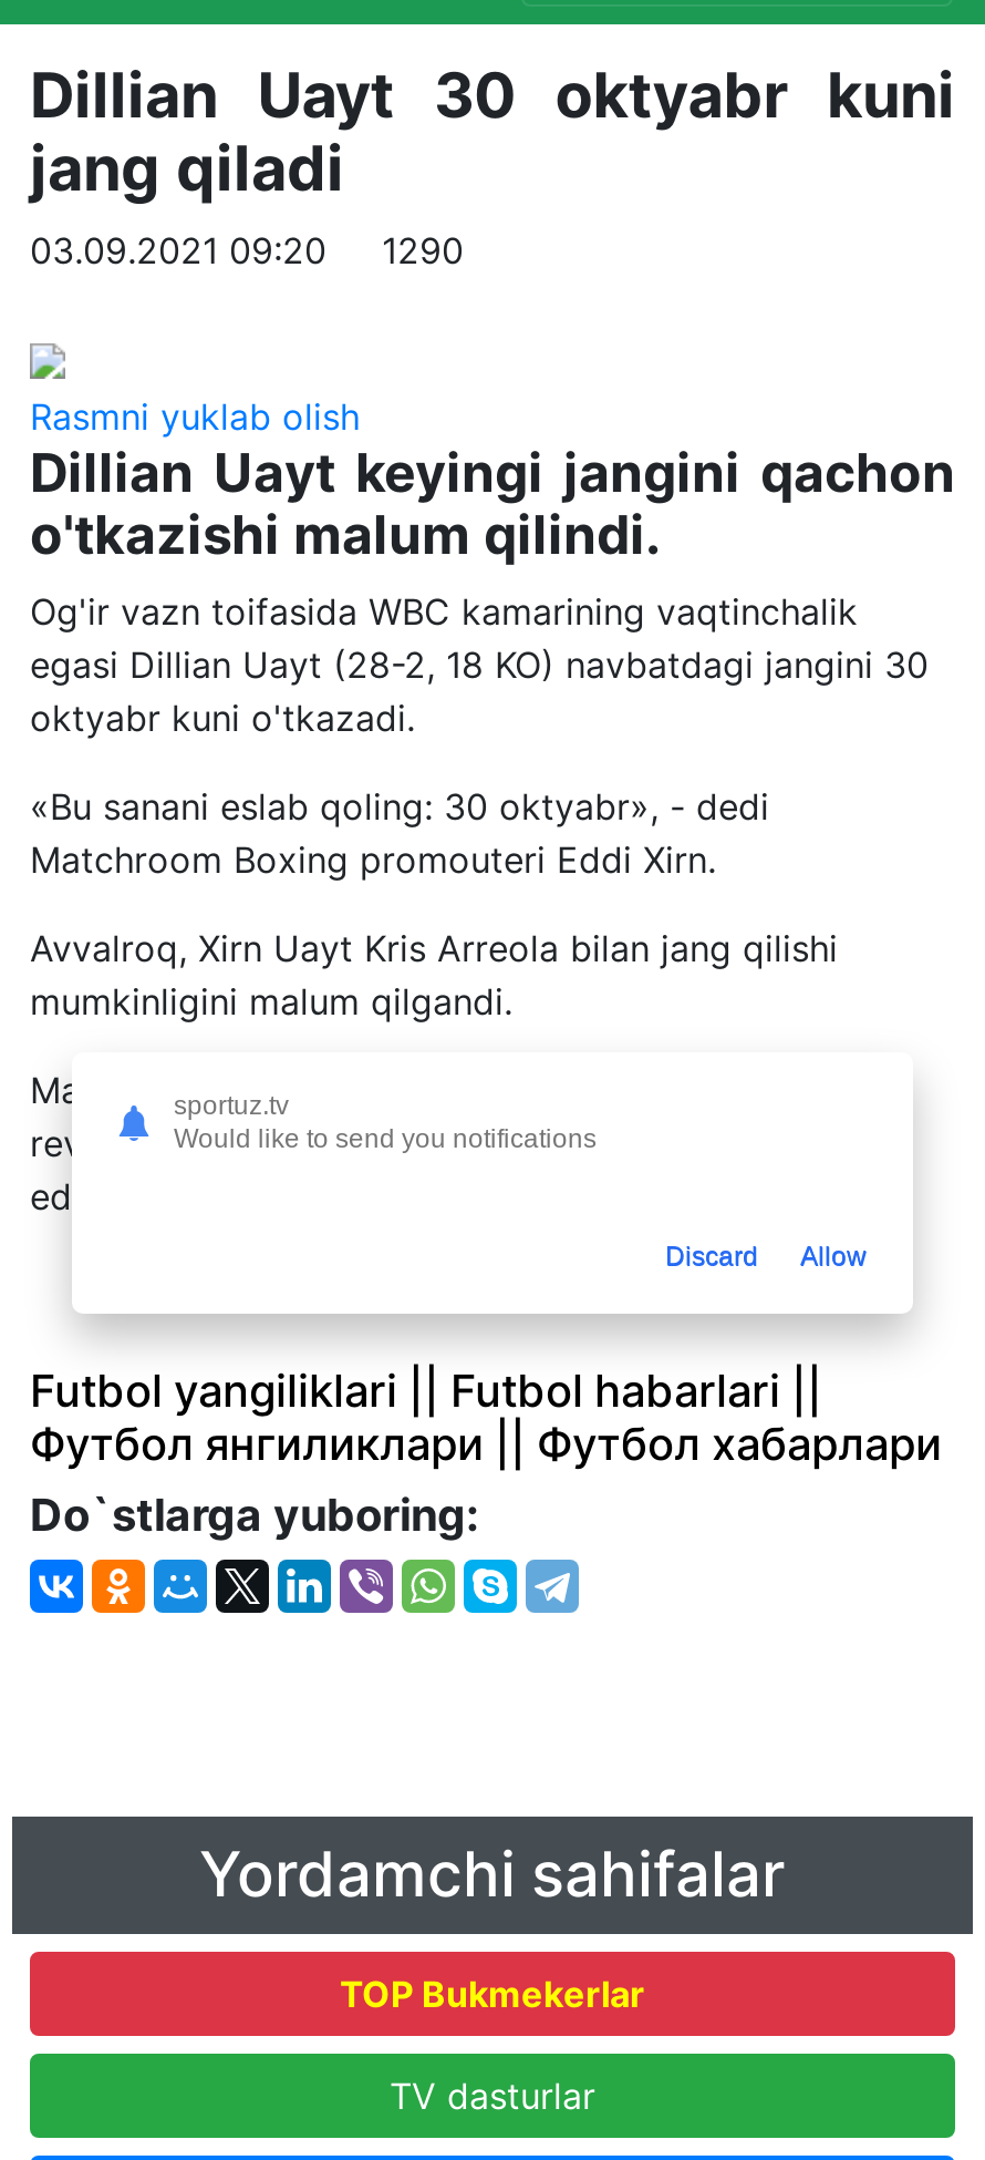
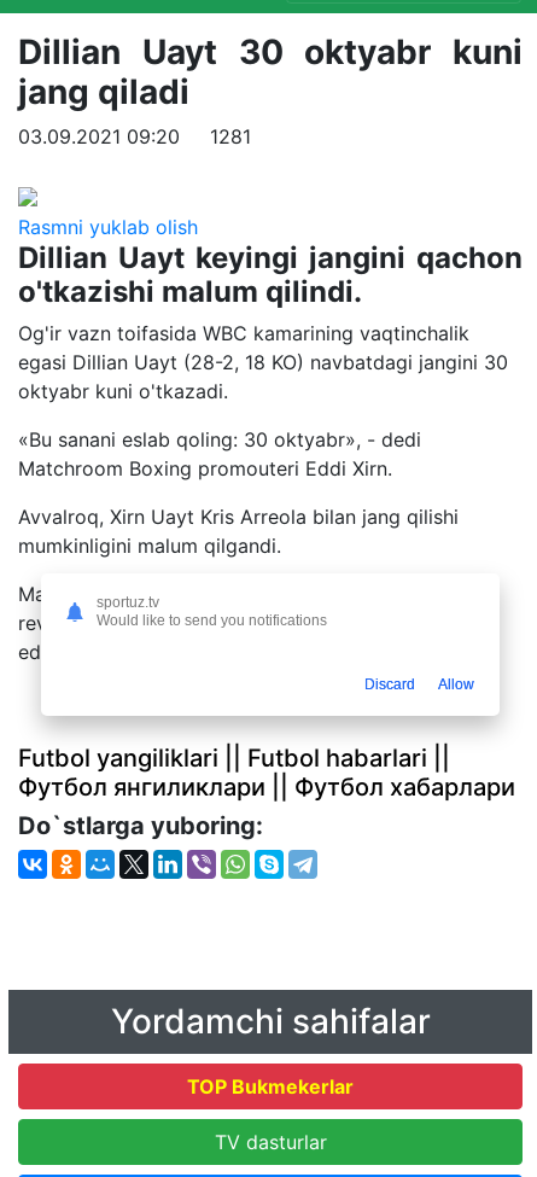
- 03.09.2021 09:20 1290
+ 03.09.2021 09:20 1281
